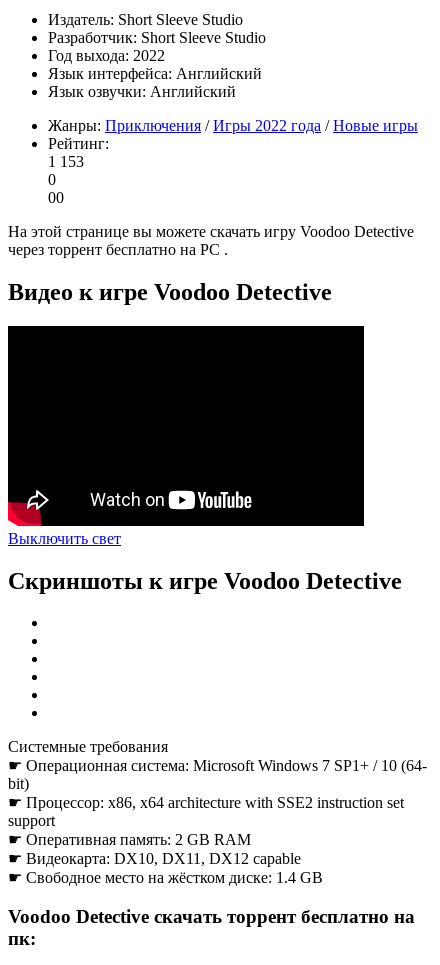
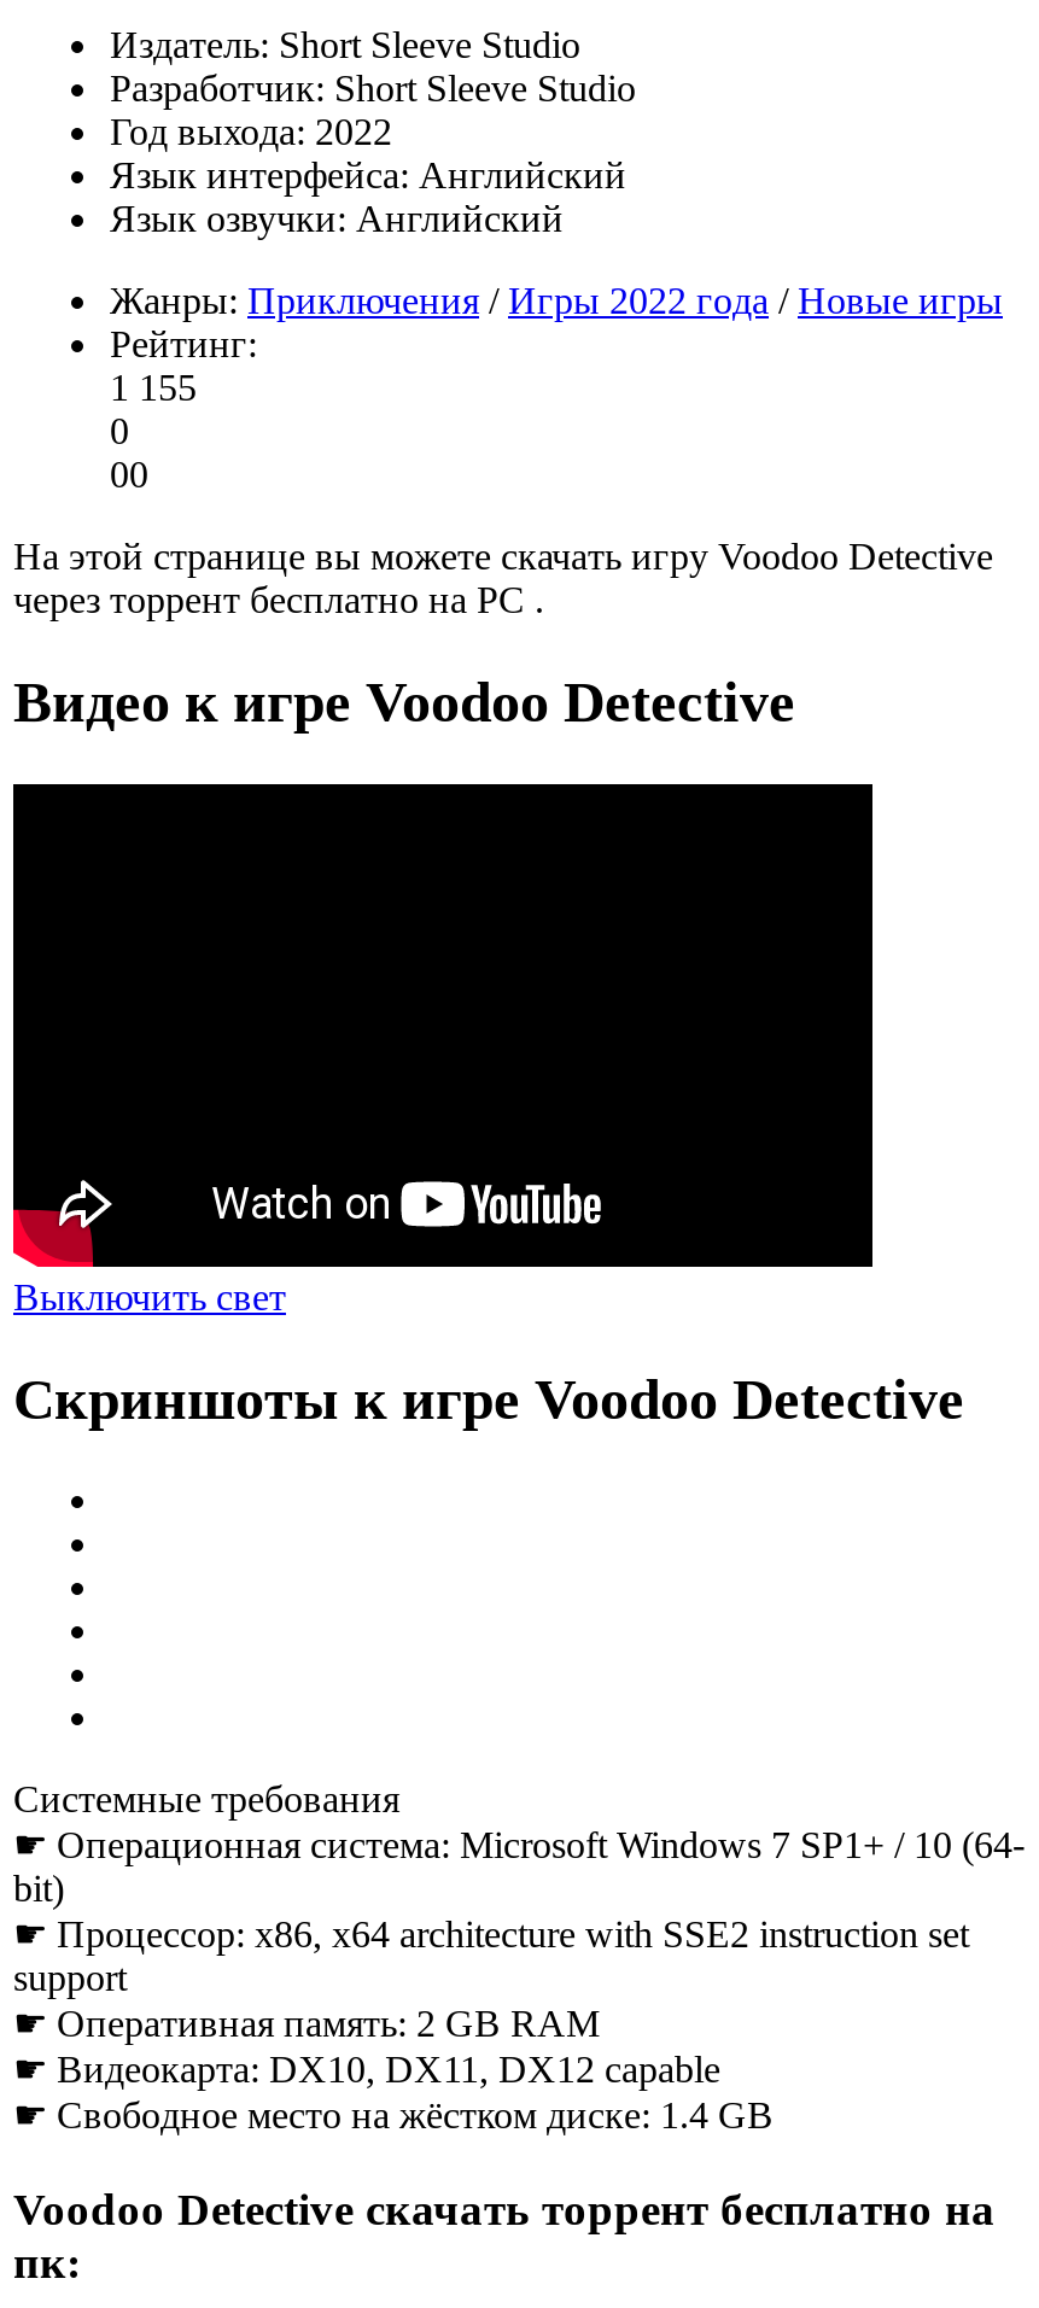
- 1 153
+ 1 155
